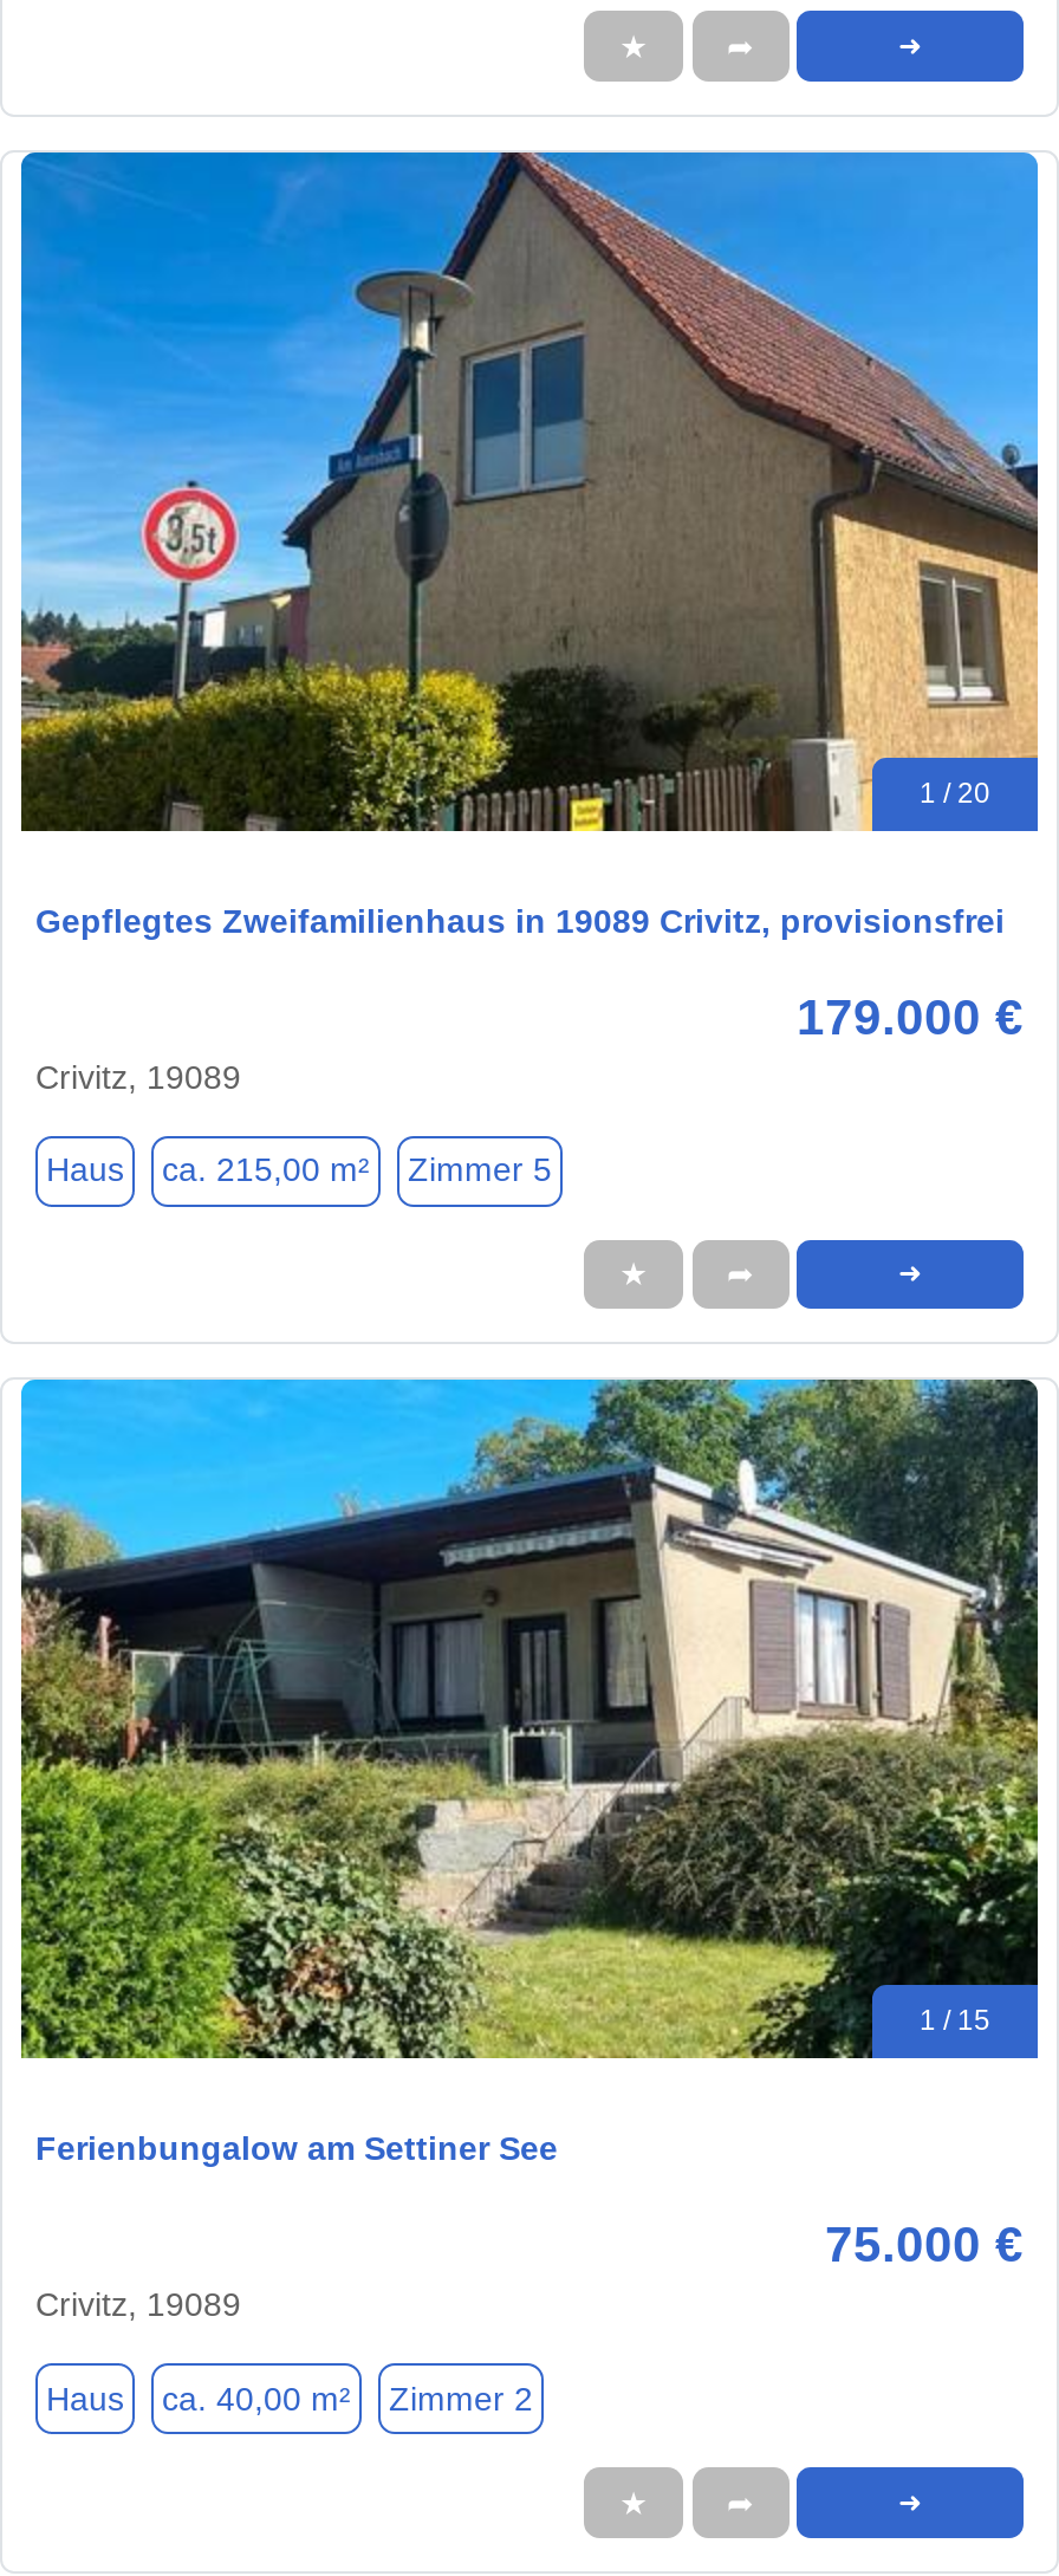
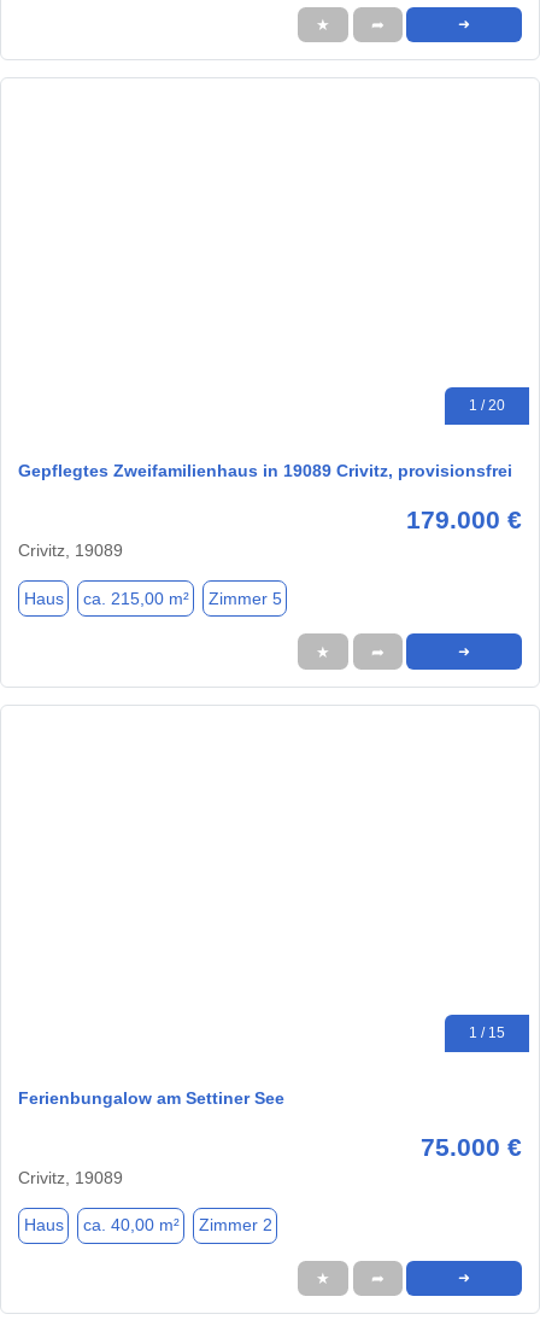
- [image]

- [image]
